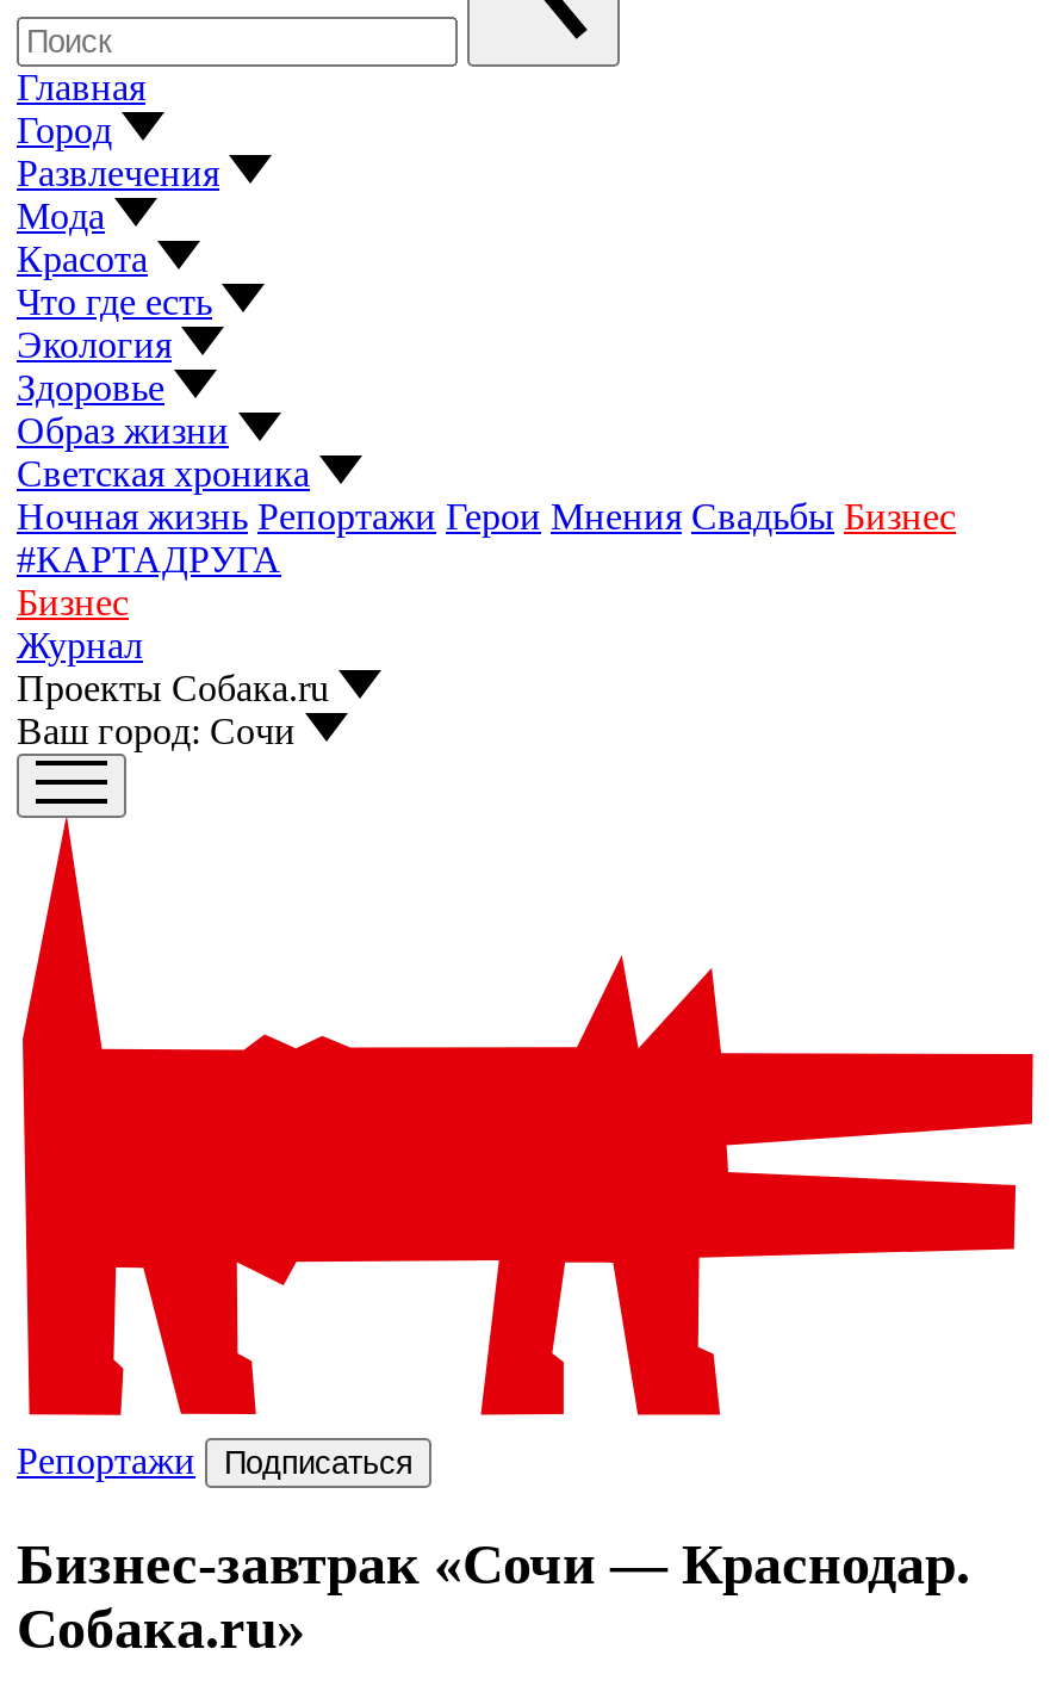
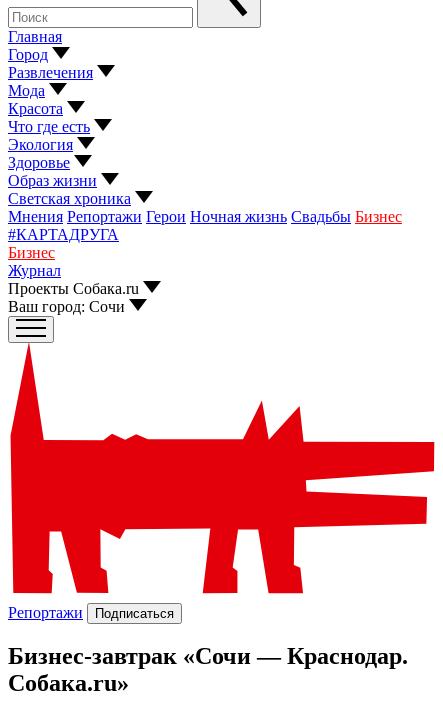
- Ночная жизнь Репортажи Герои Мнения Свадьбы Бизнес
+ Мнения Репортажи Герои Ночная жизнь Свадьбы Бизнес
